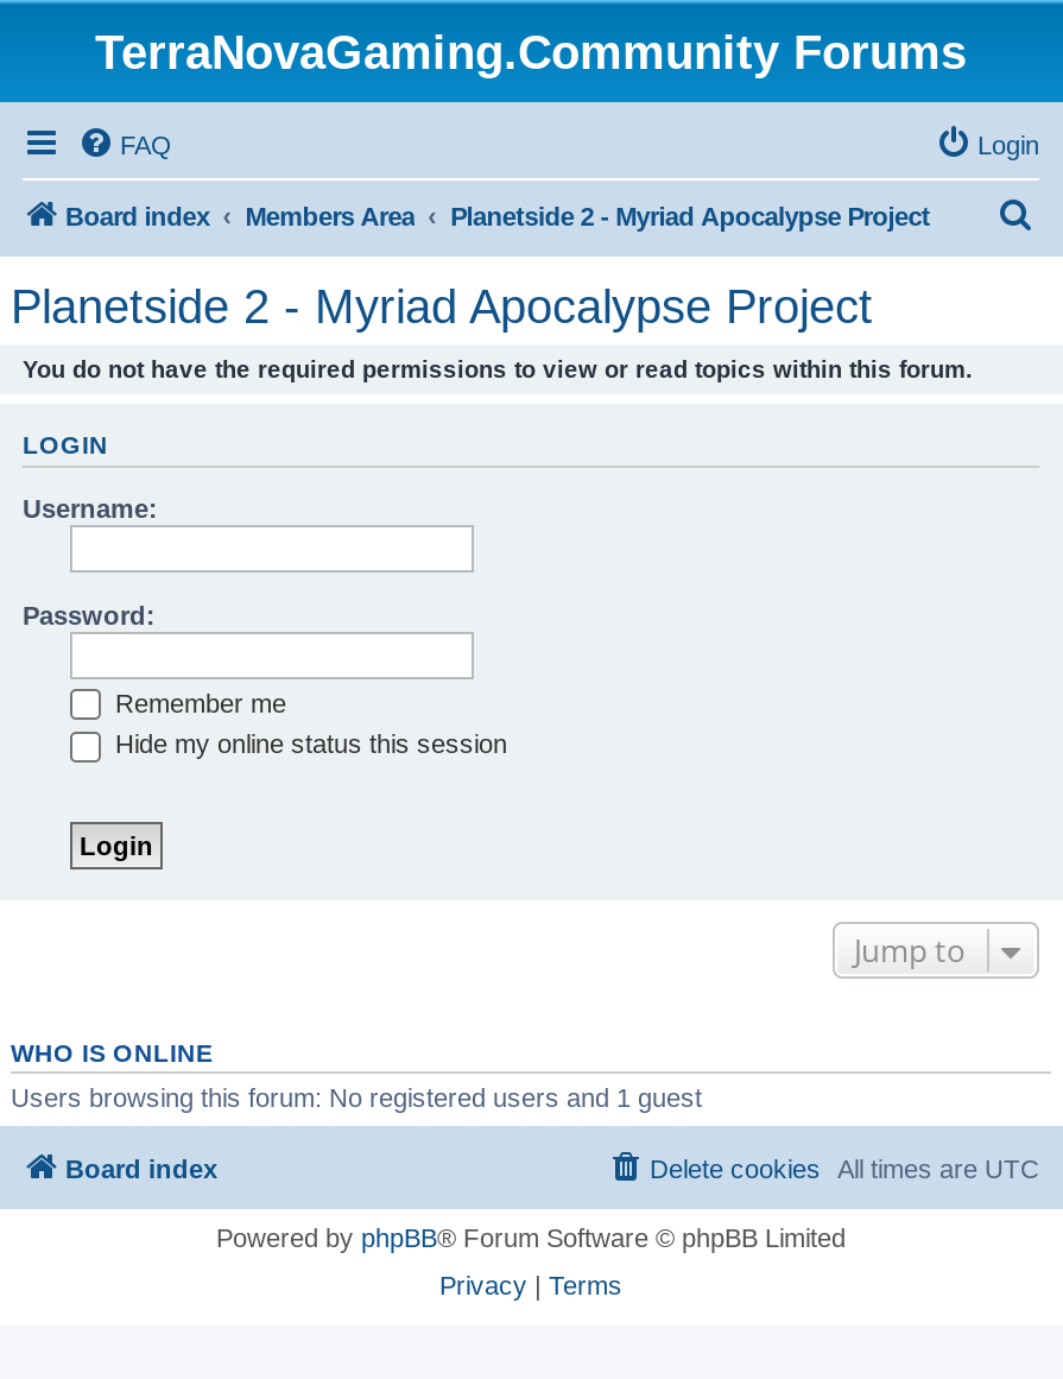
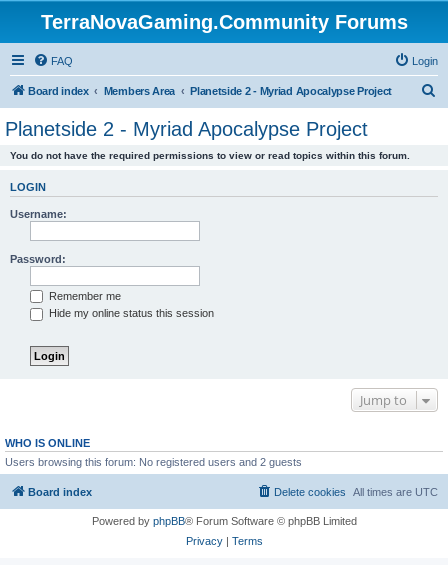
- Users browsing this forum: No registered users and 1 guest
+ Users browsing this forum: No registered users and 2 guests
